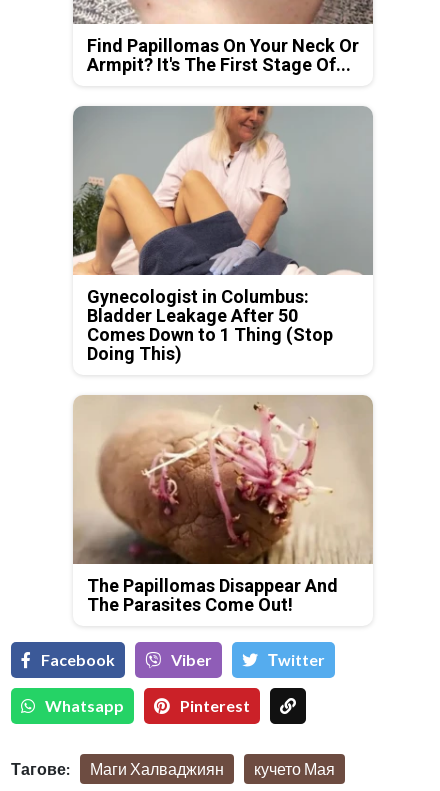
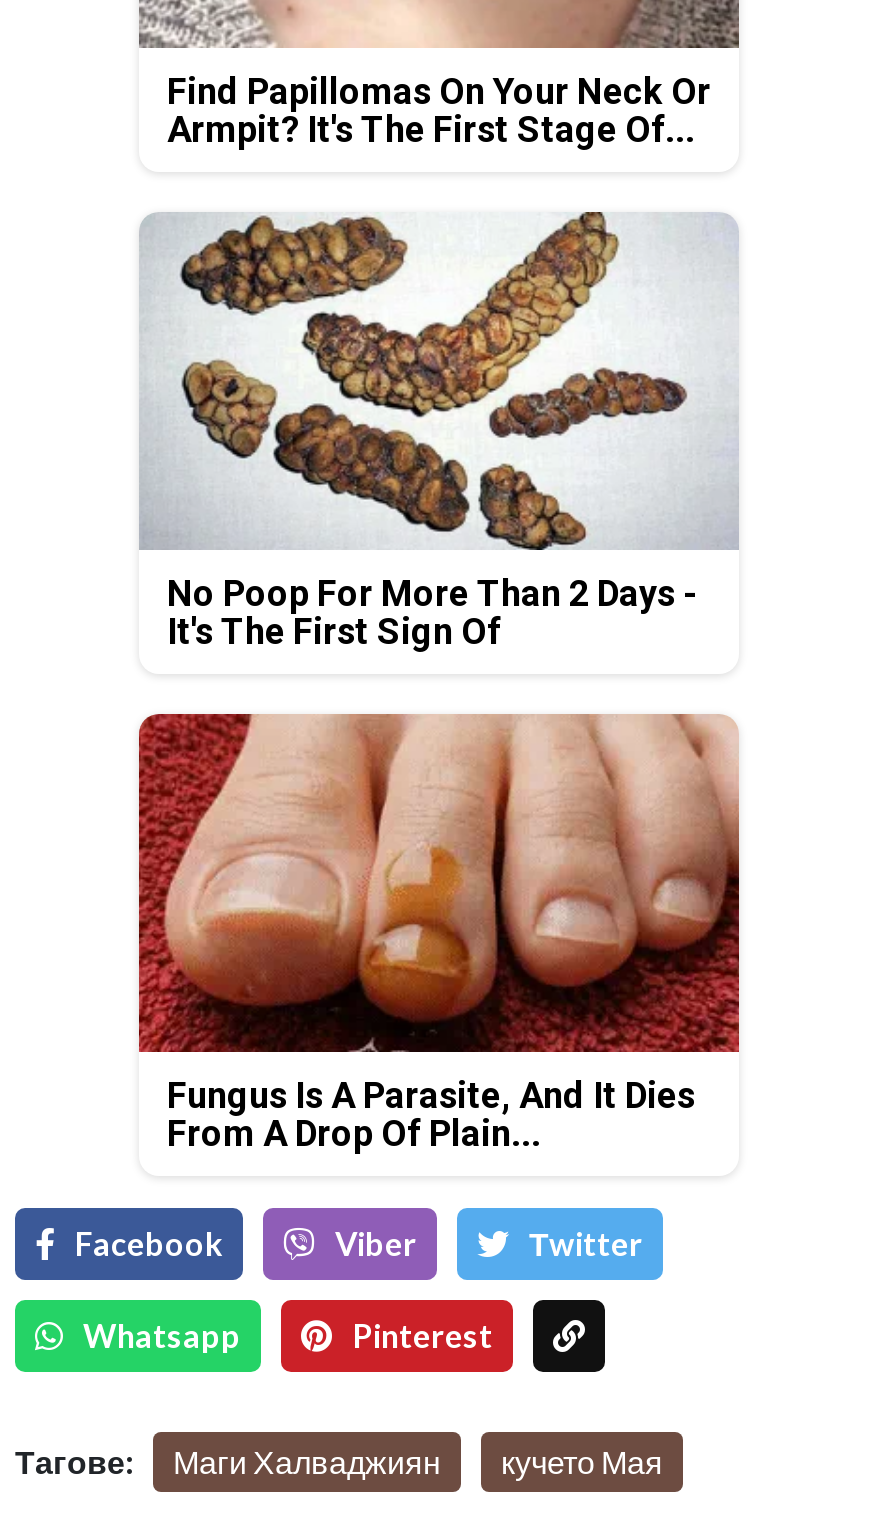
- [image]
- Gynecologist in Columbus:
- Bladder Leakage After 50
- Comes Down to 1 Thing (Stop
- Doing This)
+ [image]
+ No Poop For More Than 2 Days -
+ It's The First Sign Of

- [image]
- The Papillomas Disappear And
- The Parasites Come Out!
+ [image]
+ Fungus Is A Parasite, And It Dies
+ From A Drop Of Plain...
